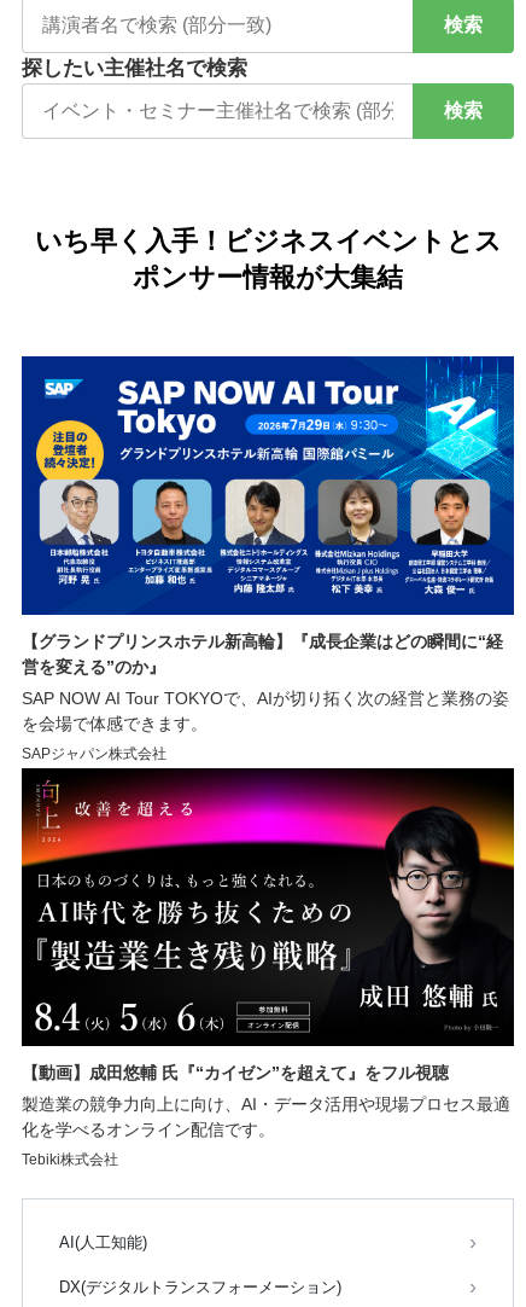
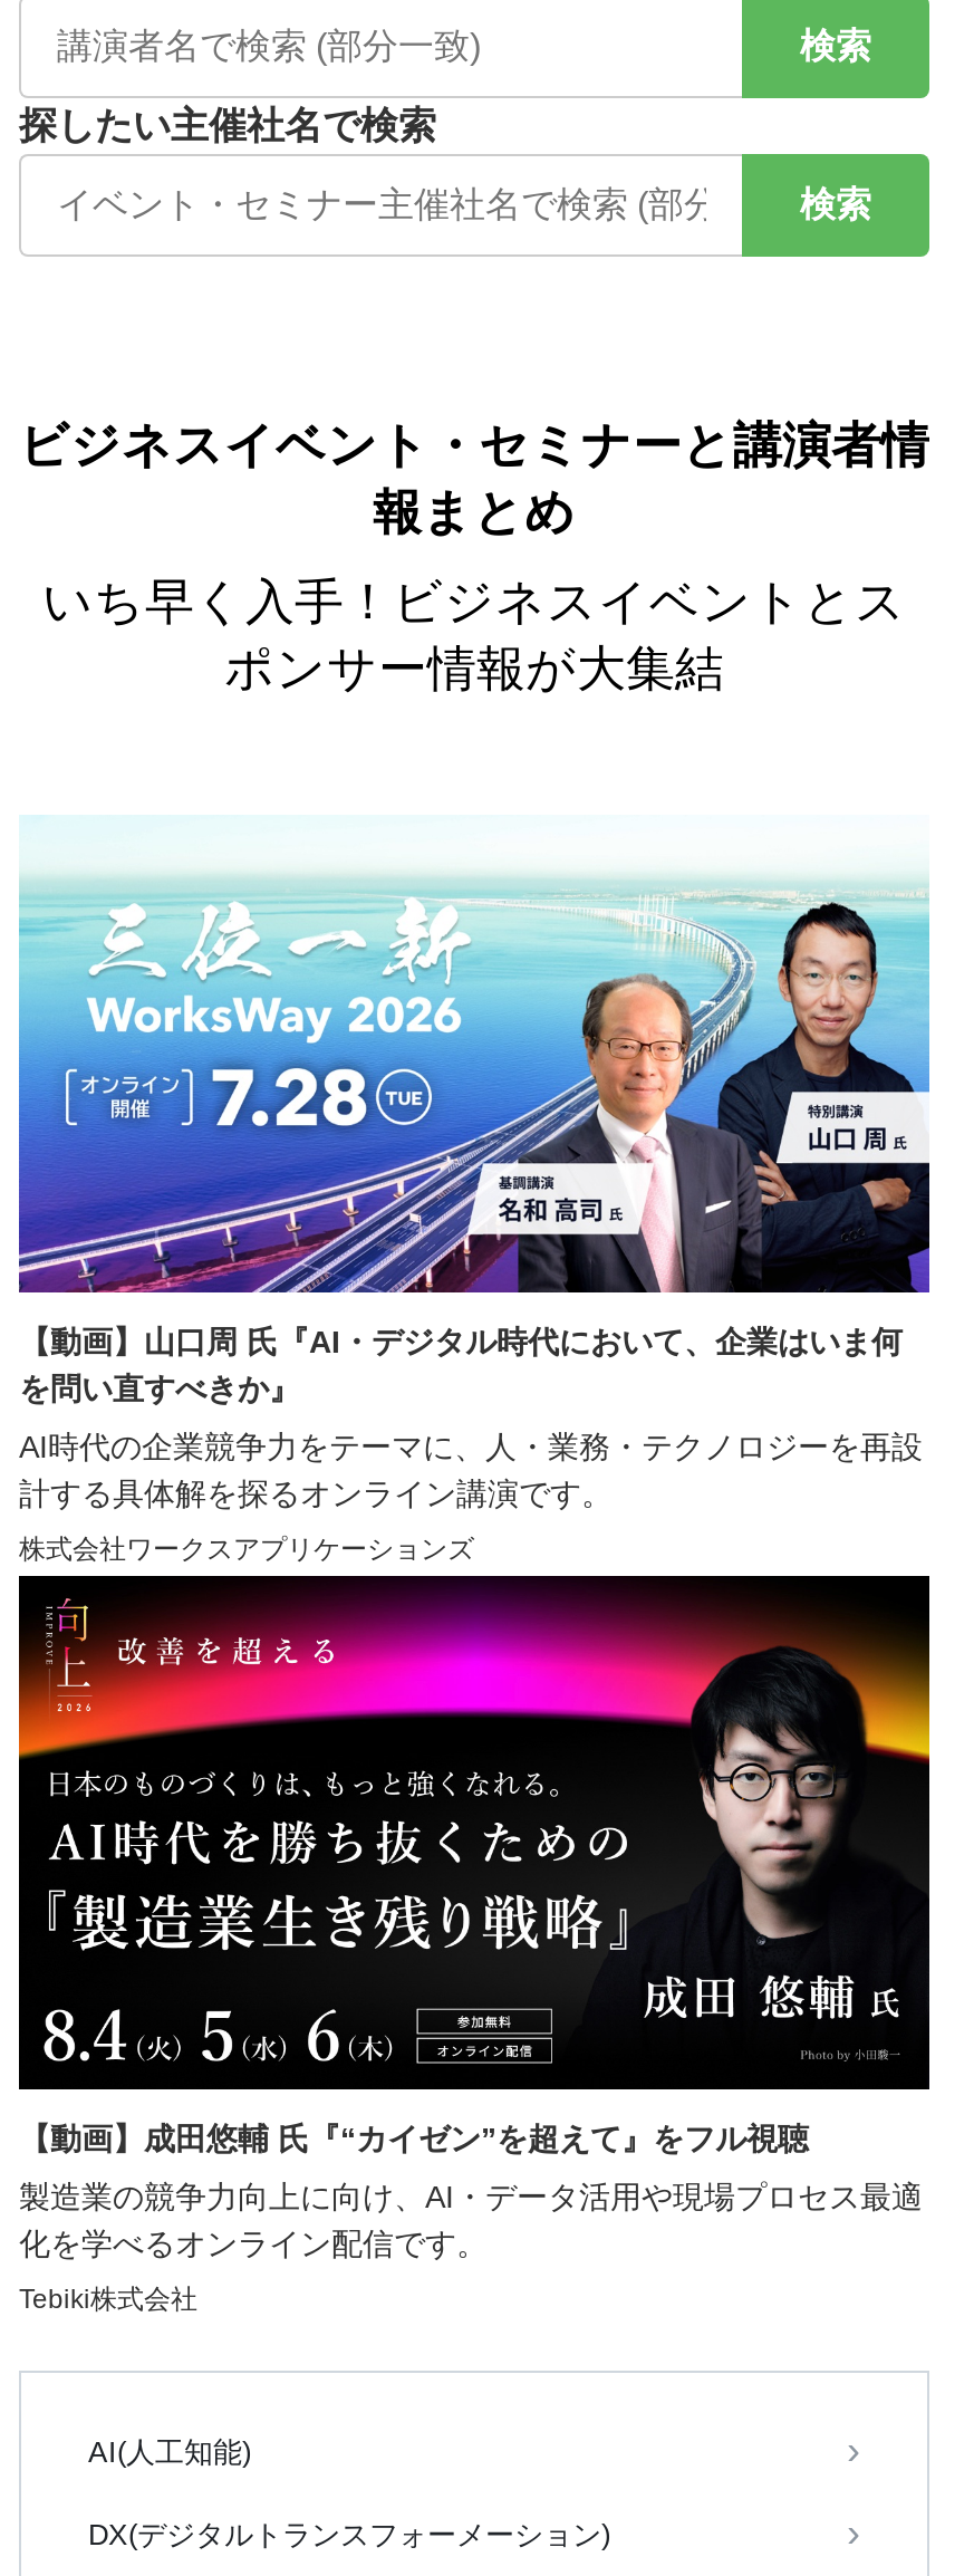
+ ビジネスイベント・セミナーと講演者情
+ 報まとめ

- [image]
- 【グランドプリンスホテル新高輪】『成長企業はどの瞬間に“経
- 営を変える”のか』
+ [image]
+ 【動画】山口周 氏『AI・デジタル時代において、企業はいま何
+ を問い直すべきか』

- SAP NOW AI Tour TOKYOで、AIが切り拓く次の経営と業務の姿
- を会場で体感できます。
+ AI時代の企業競争力をテーマに、人・業務・テクノロジーを再設
+ 計する具体解を探るオンライン講演です。

- SAPジャパン株式会社
+ 株式会社ワークスアプリケーションズ
